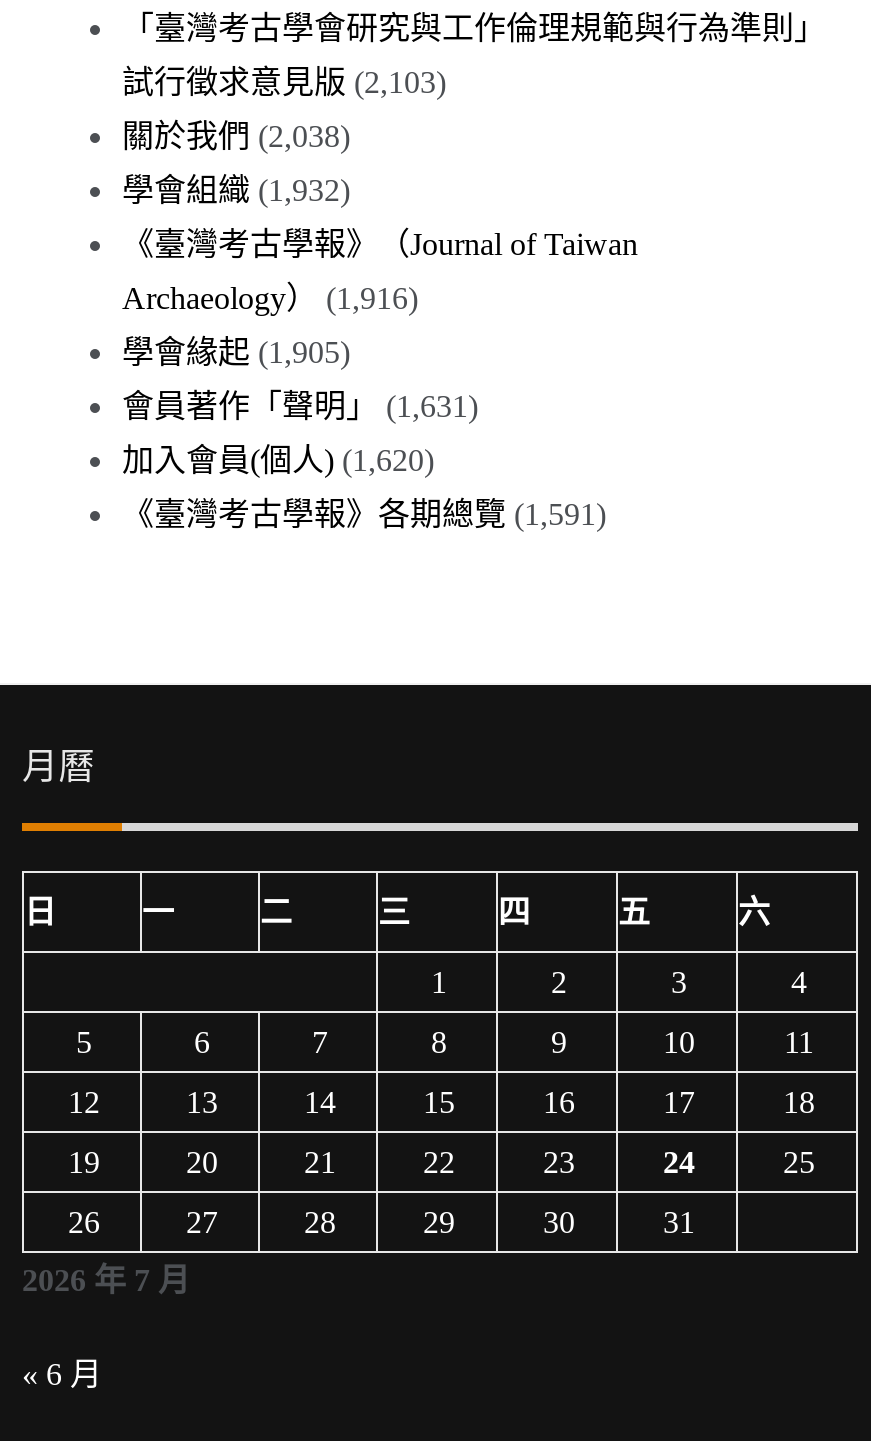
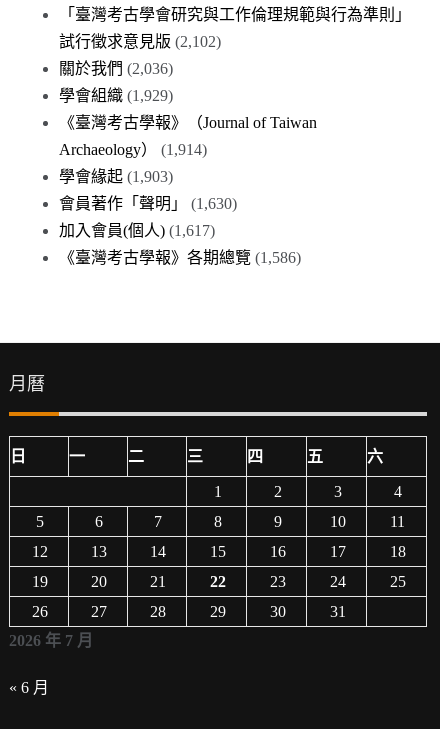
- 試行徵求意見版 (2,103)
+ 試行徵求意見版 (2,102)

- 關於我們 (2,038)
+ 關於我們 (2,036)

- 學會組織 (1,932)
+ 學會組織 (1,929)

- Archaeology） (1,916)
+ Archaeology） (1,914)

- 學會緣起 (1,905)
+ 學會緣起 (1,903)

- 會員著作「聲明」 (1,631)
+ 會員著作「聲明」 (1,630)

- 加入會員(個人) (1,620)
+ 加入會員(個人) (1,617)

- 《臺灣考古學報》各期總覽 (1,591)
+ 《臺灣考古學報》各期總覽 (1,586)
